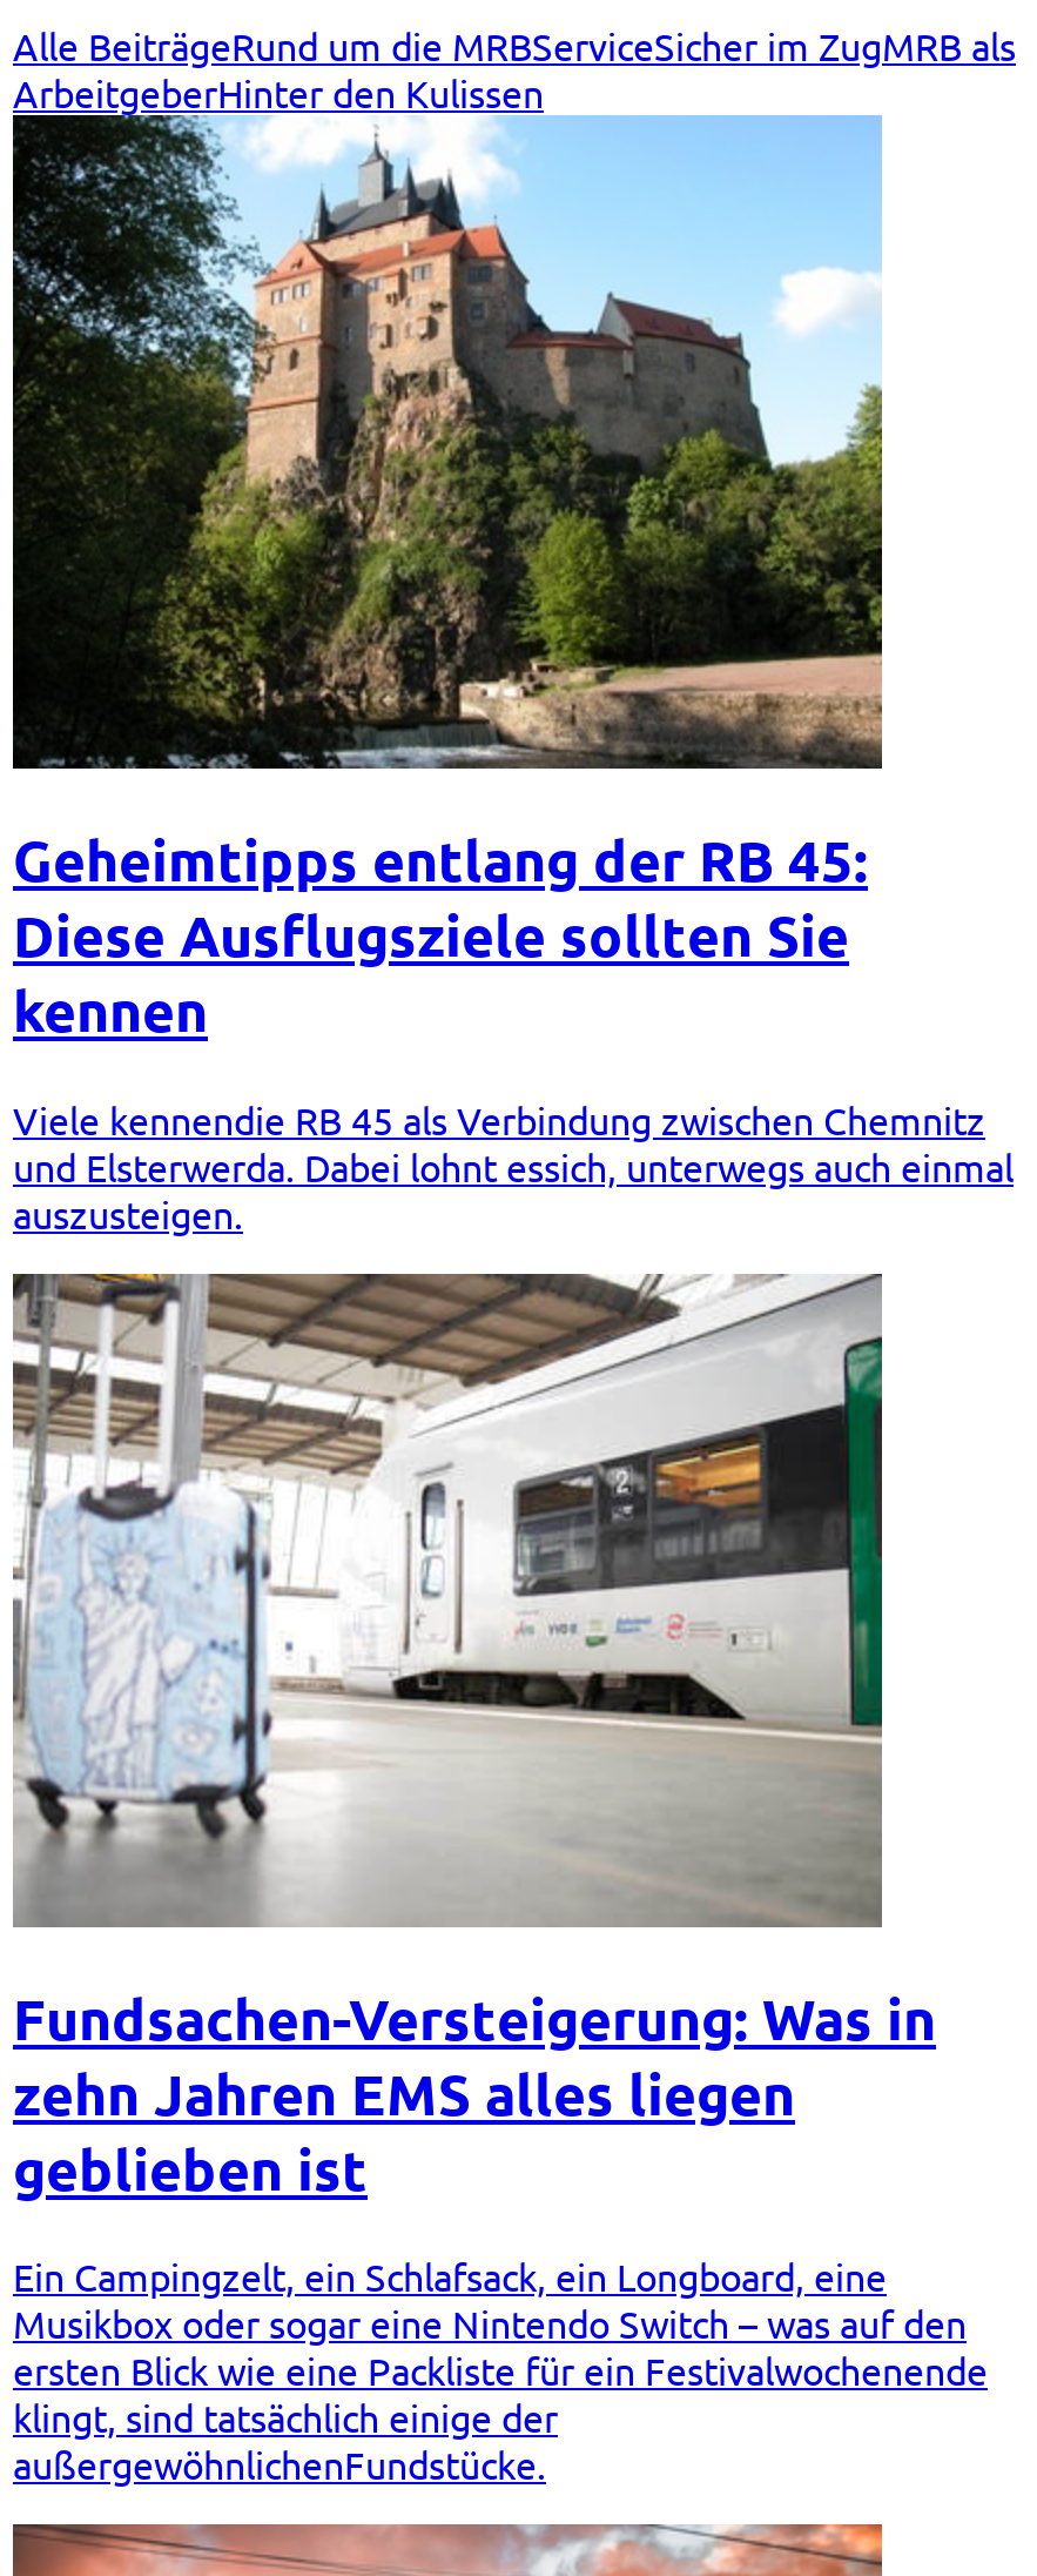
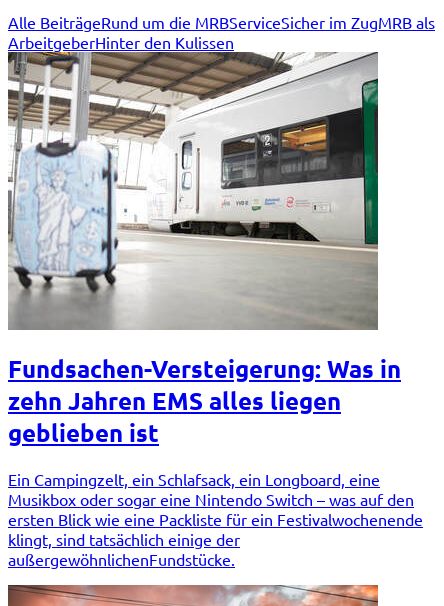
- [image]
- Geheimtipps entlang der RB 45:
- Diese Ausflugsziele sollten Sie
- kennen
- Viele kennendie RB 45 als Verbindung zwischen Chemnitz
- und Elsterwerda. Dabei lohnt essich, unterwegs auch einmal
- auszusteigen.
